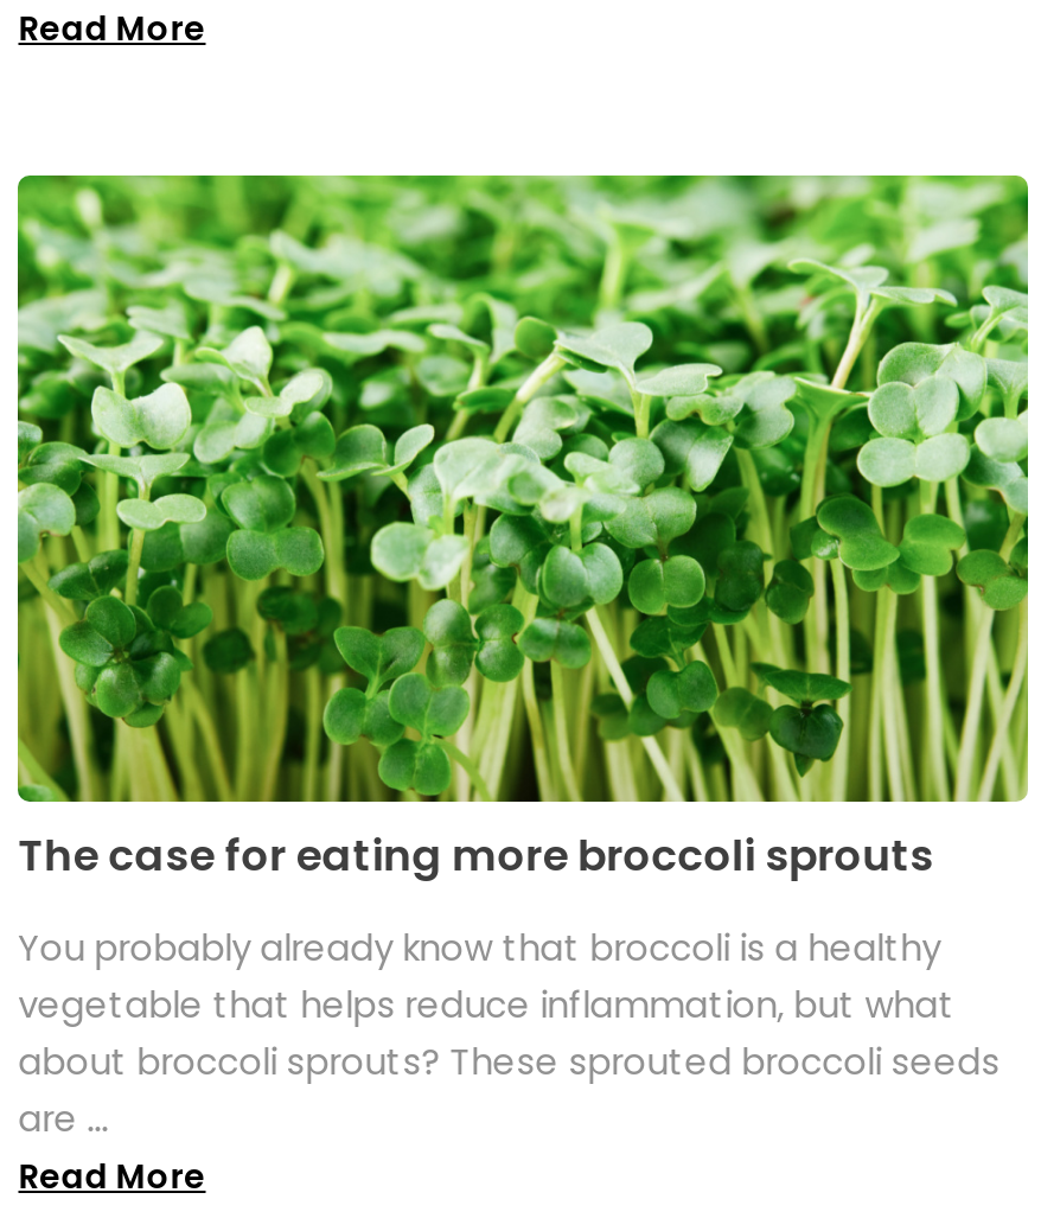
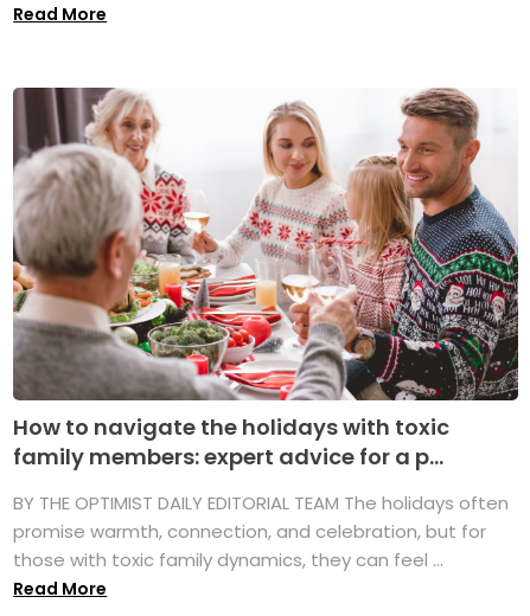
- [image]
- The case for eating more broccoli sprouts
+ [image]
+ How to navigate the holidays with toxic
+ family members: expert advice for a p...

- You probably already know that broccoli is a healthy
- vegetable that helps reduce inflammation, but what
- about broccoli sprouts? These sprouted broccoli seeds
- are ...
+ BY THE OPTIMIST DAILY EDITORIAL TEAM The holidays often
+ promise warmth, connection, and celebration, but for
+ those with toxic family dynamics, they can feel ...
